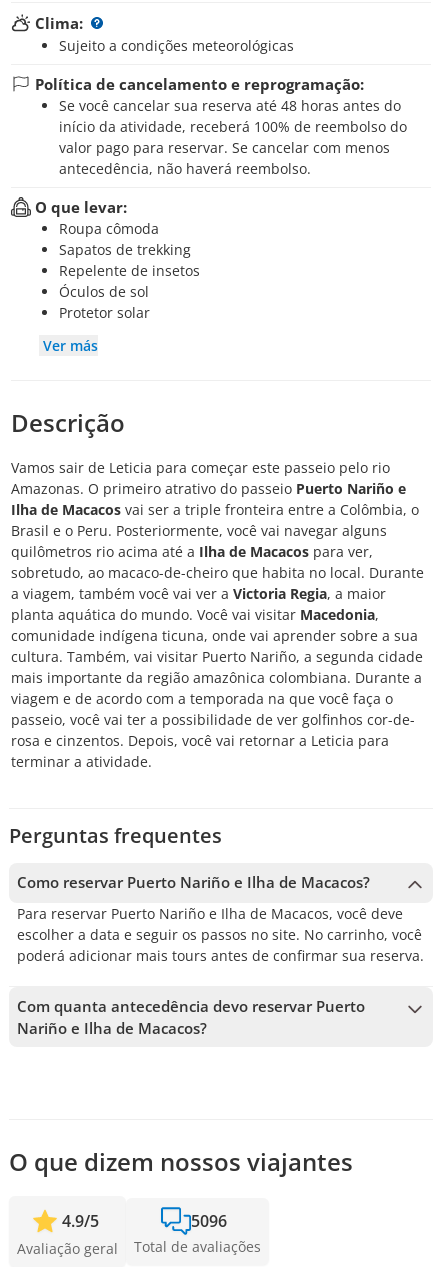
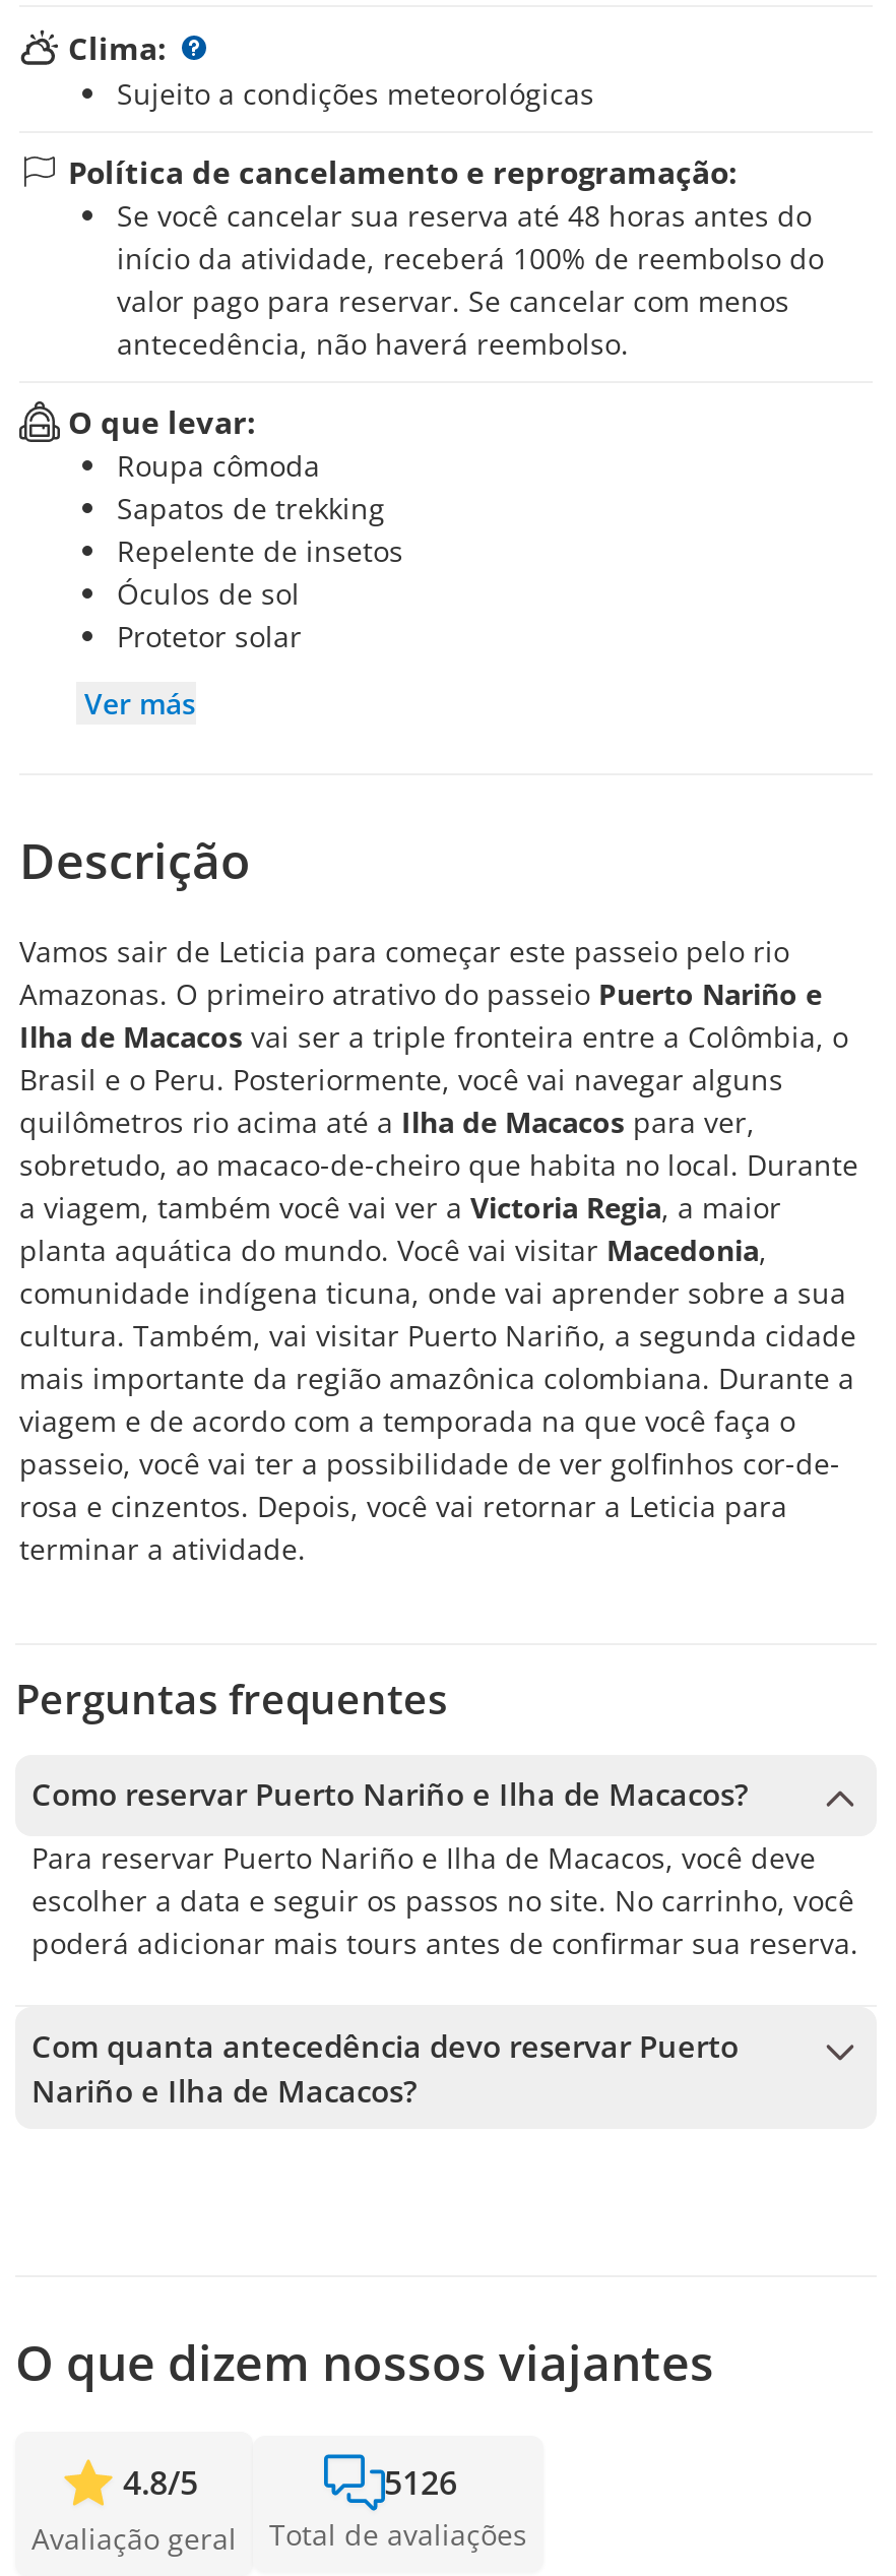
- 4.9/5
+ 4.8/5

- 5096
+ 5126
